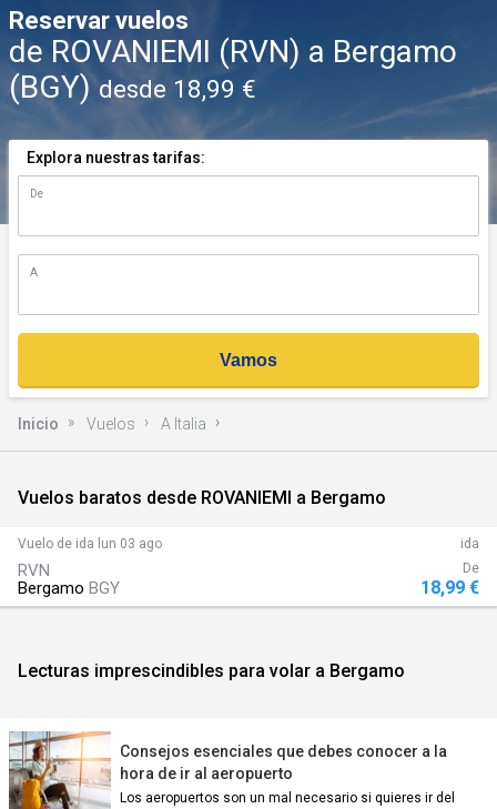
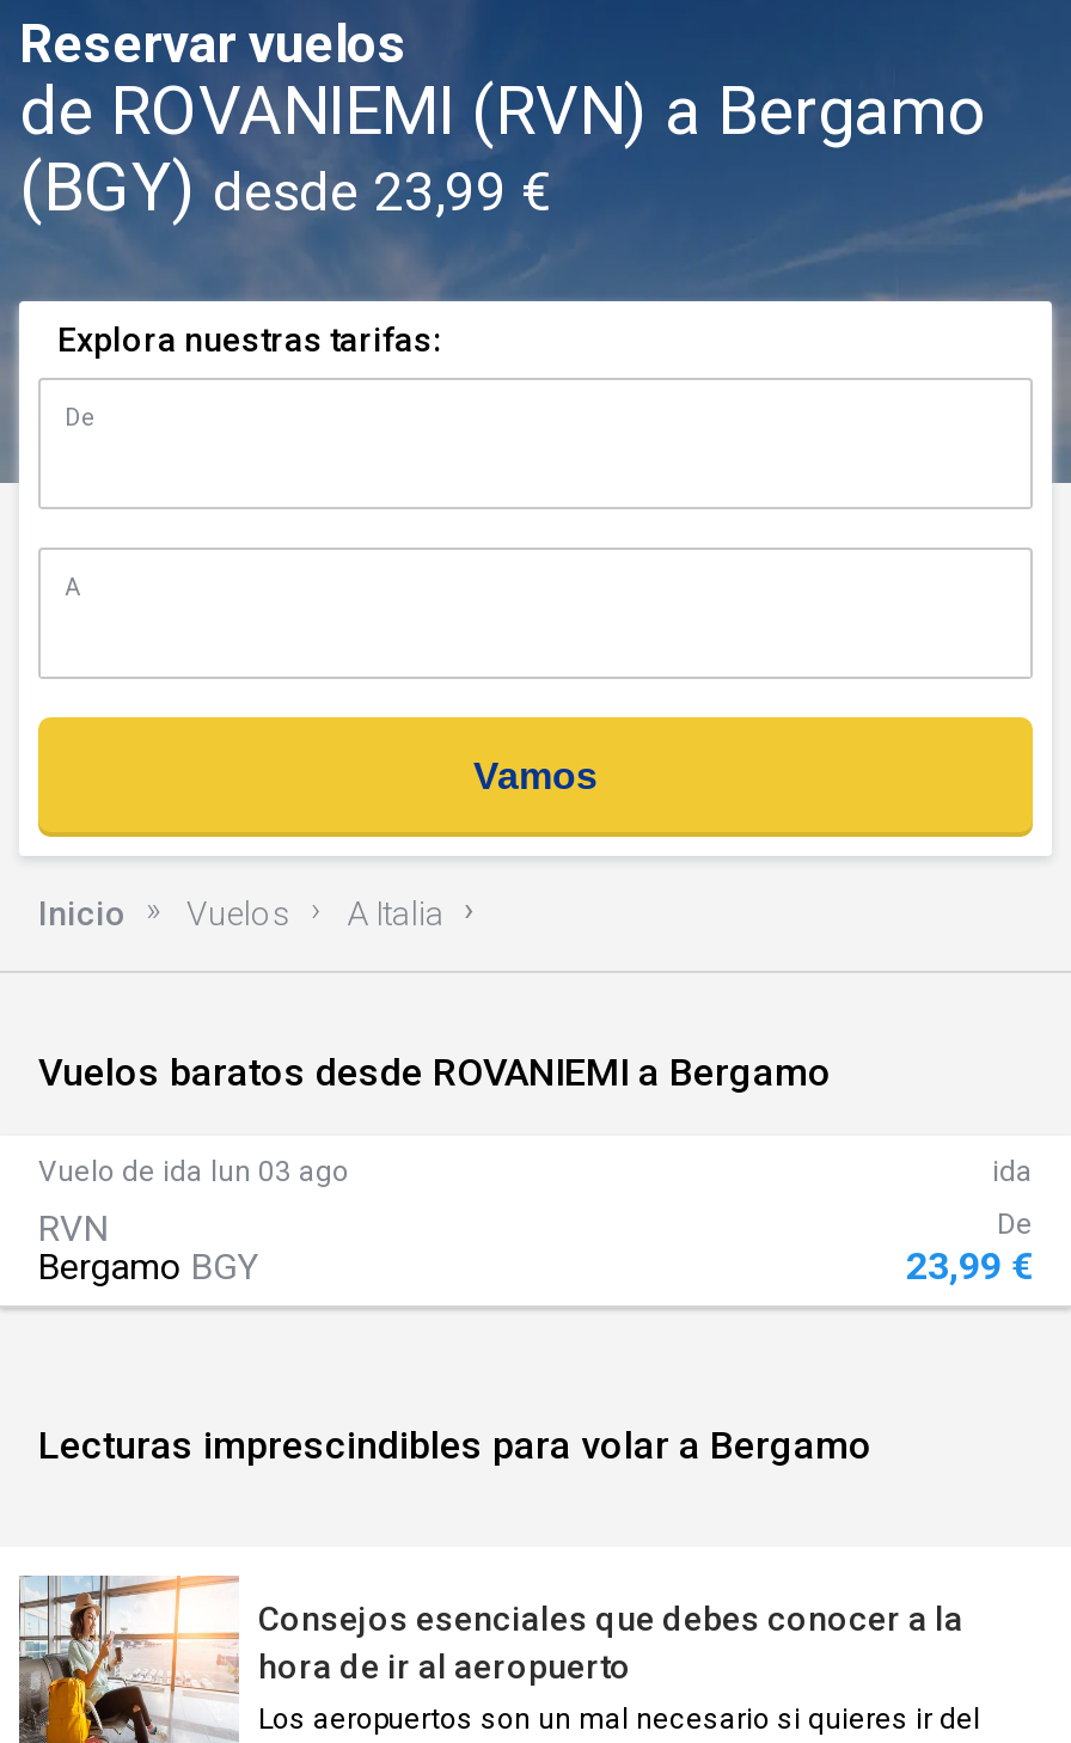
- (BGY) desde 18,99 €
+ (BGY) desde 23,99 €

- 18,99 €
+ 23,99 €
